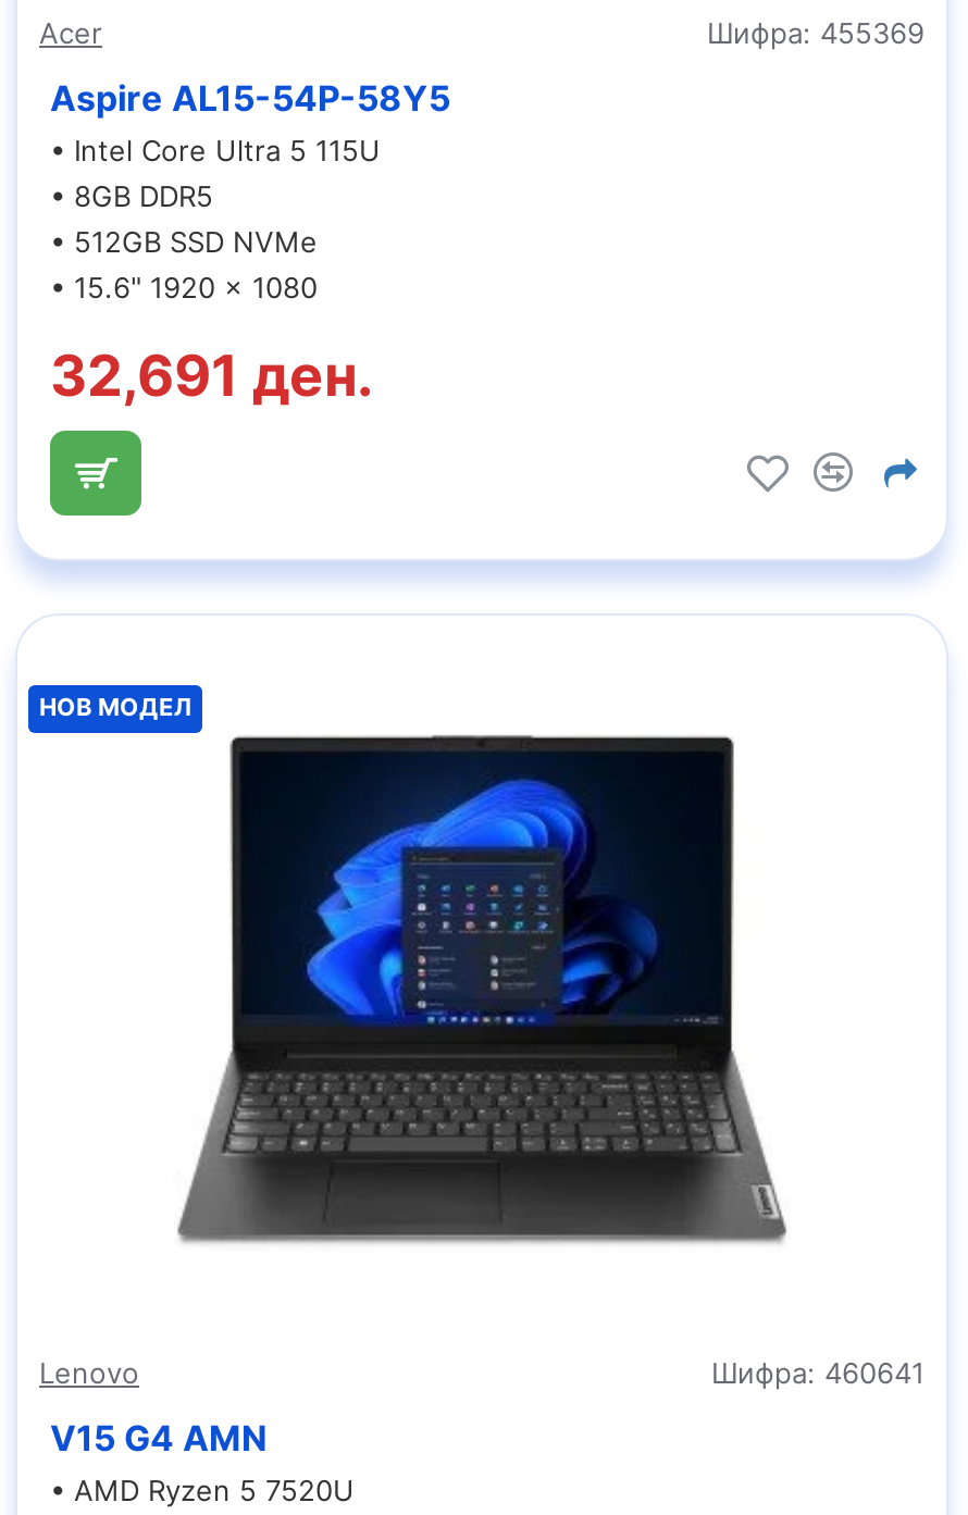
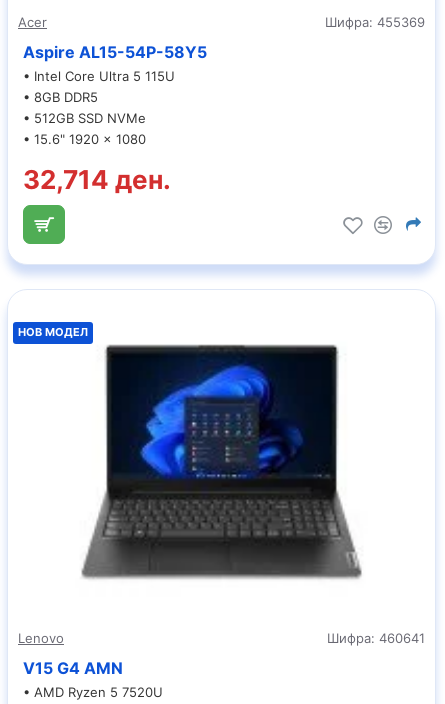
- 32,691 ден.
+ 32,714 ден.
